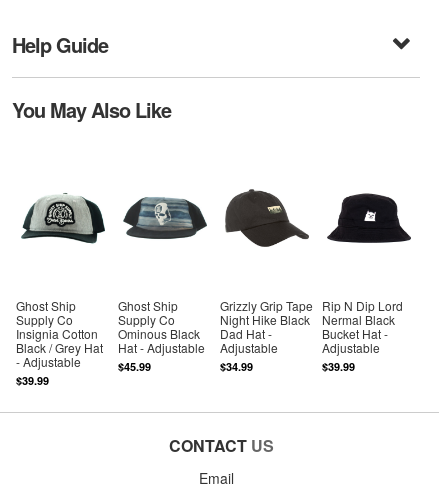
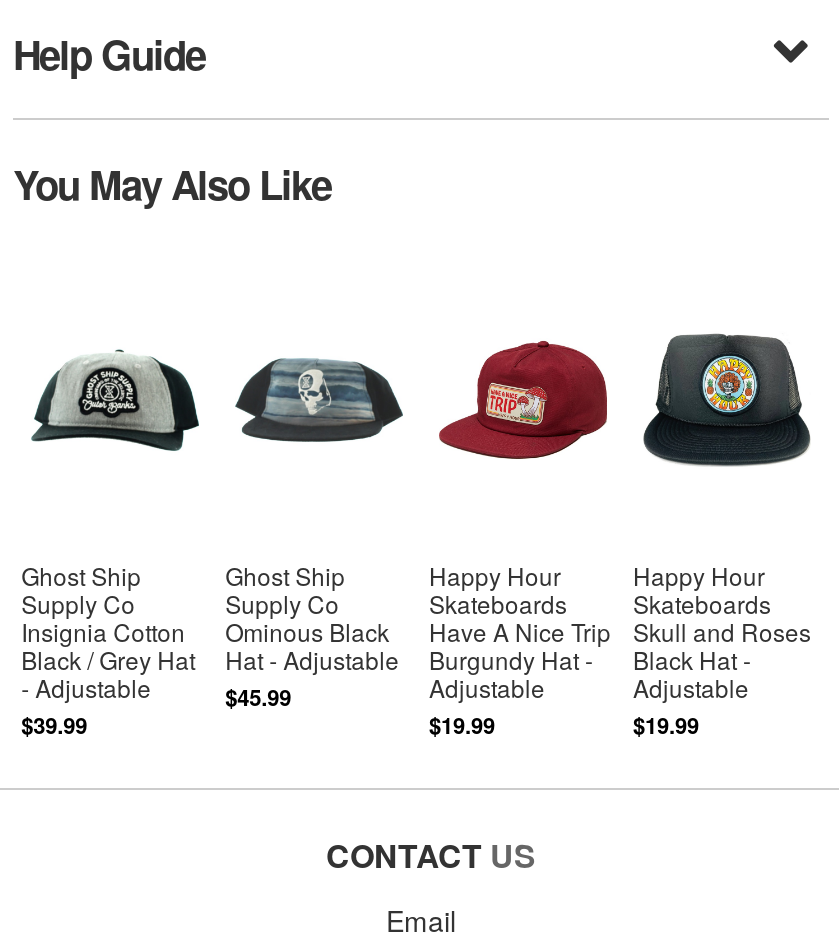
- [image]
+ [image]

- [image]
+ [image]

- Grizzly Grip Tape
- Night Hike Black
- Dad Hat -
+ Happy Hour
+ Skateboards
+ Have A Nice Trip
+ Burgundy Hat -

- Rip N Dip Lord
- Nermal Black
- Bucket Hat -
+ Happy Hour
+ Skateboards
+ Skull and Roses
+ Black Hat -

- $34.99
+ $19.99

- $39.99
+ $19.99
